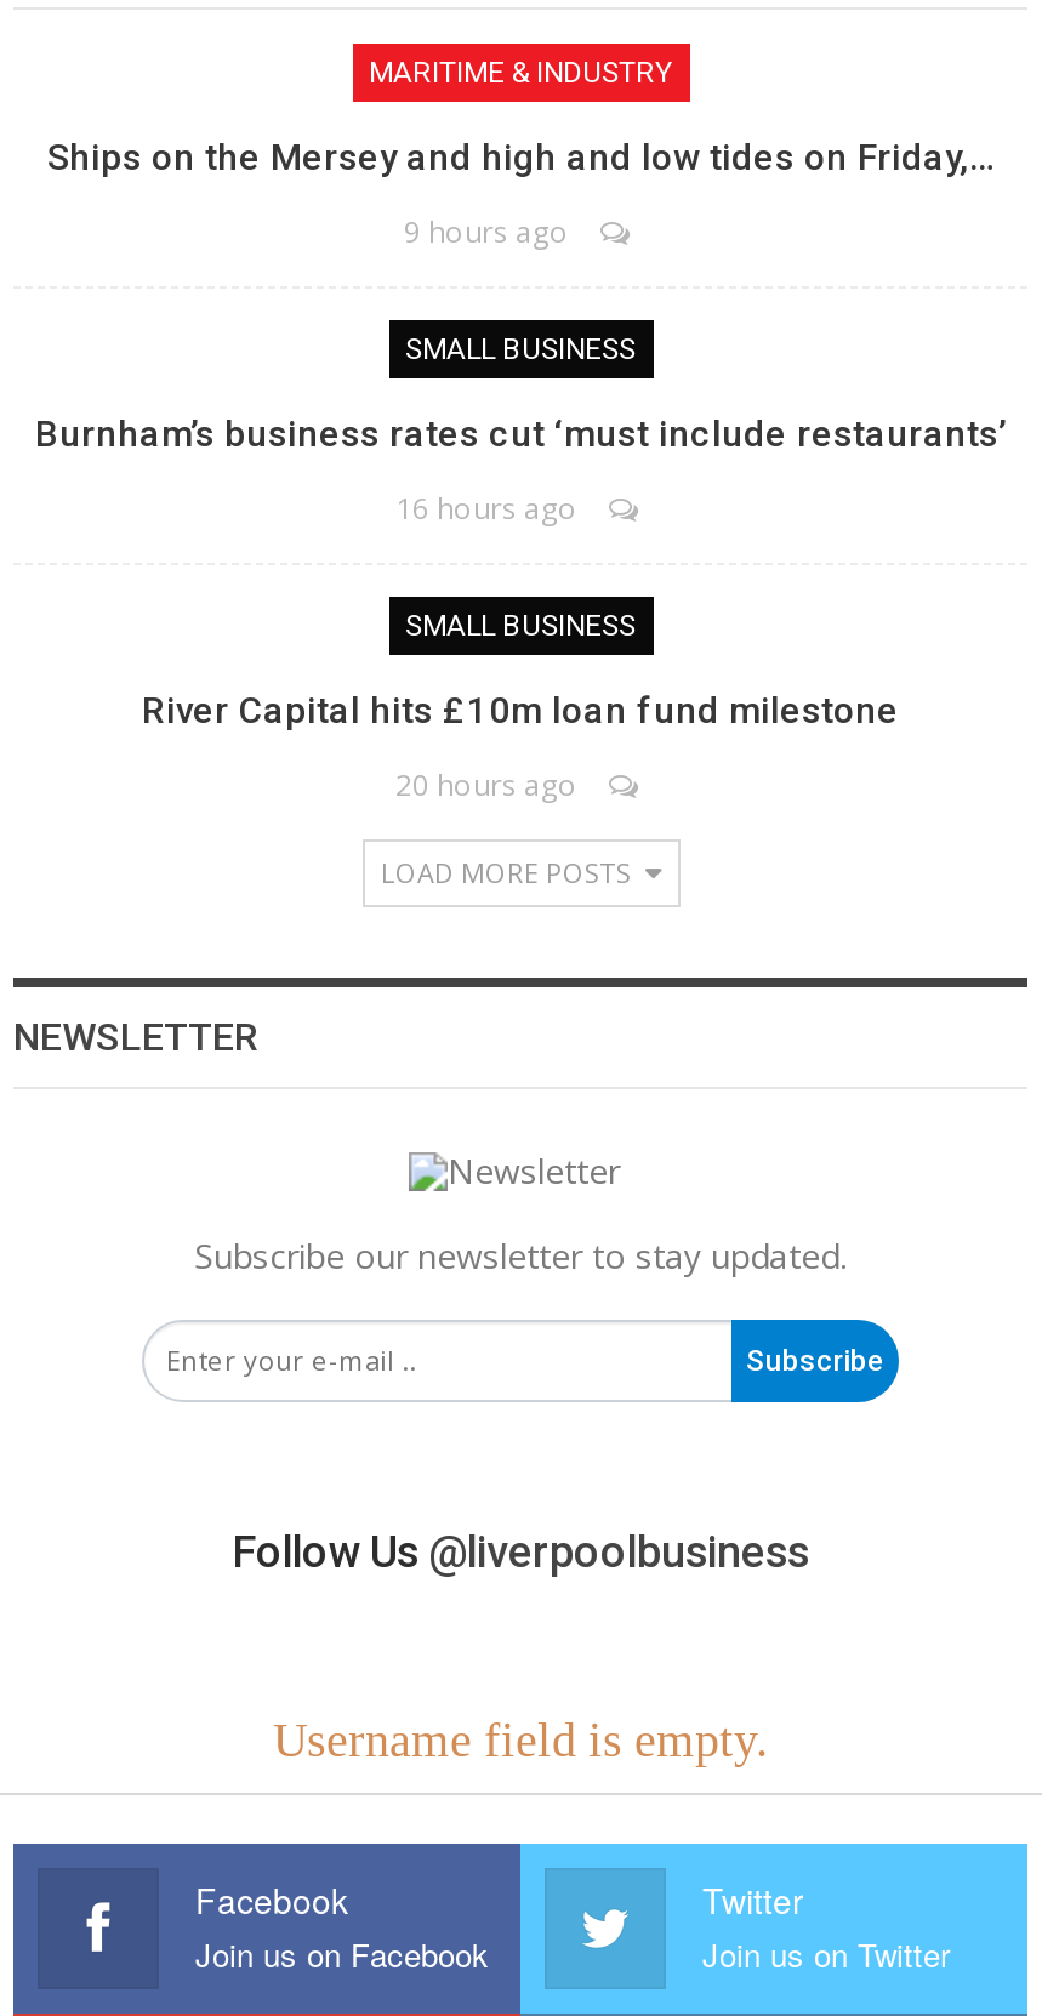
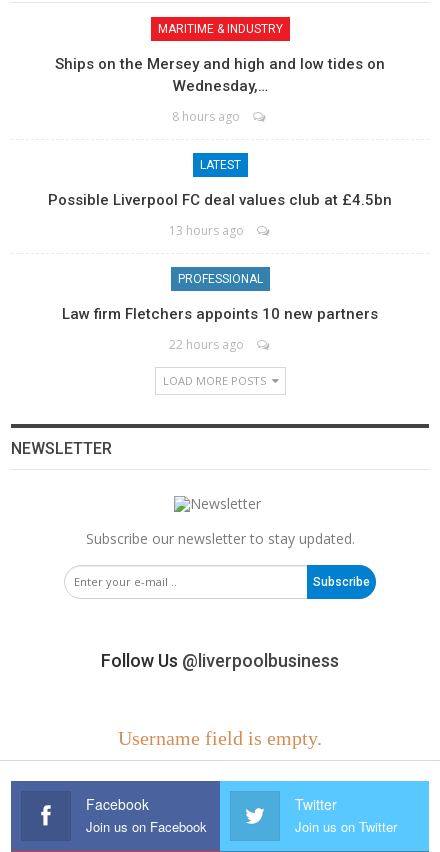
- Ships on the Mersey and high and low tides on Friday,…
+ Ships on the Mersey and high and low tides on
+ Wednesday,…

- 9 hours ago
+ 8 hours ago

- SMALL BUSINESS
+ LATEST

- Burnham’s business rates cut ‘must include restaurants’
+ Possible Liverpool FC deal values club at £4.5bn

- 16 hours ago
+ 13 hours ago

- SMALL BUSINESS
+ PROFESSIONAL

- River Capital hits £10m loan fund milestone
+ Law firm Fletchers appoints 10 new partners

- 20 hours ago
+ 22 hours ago
